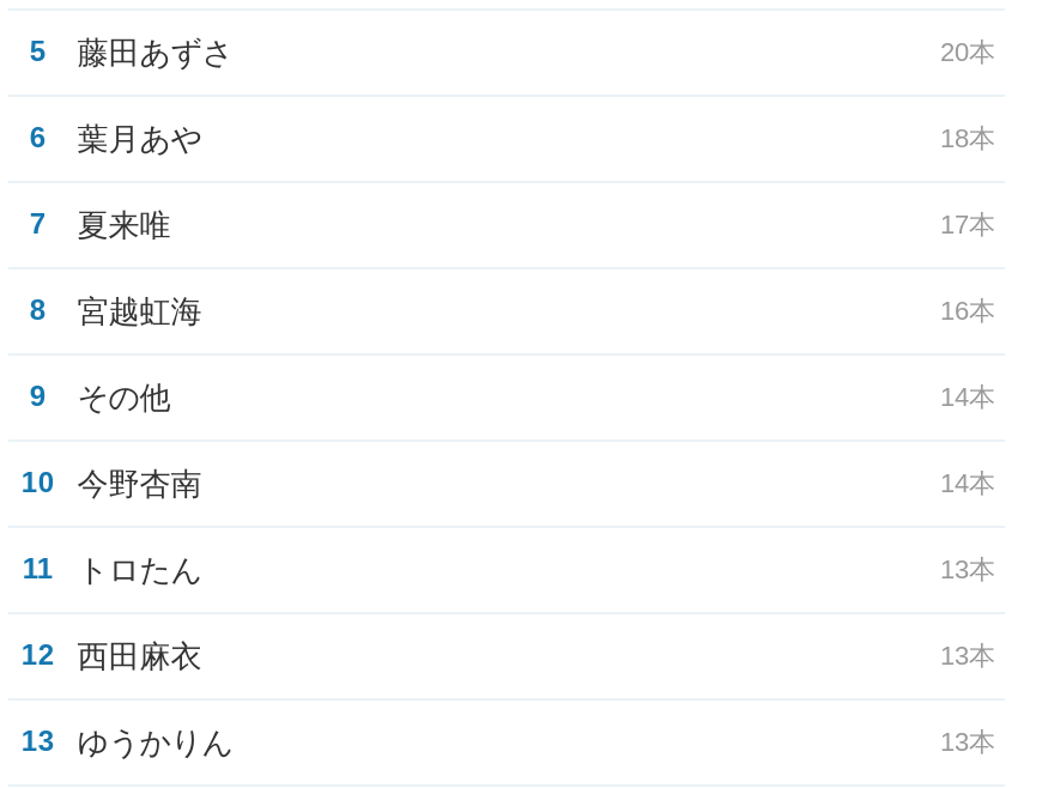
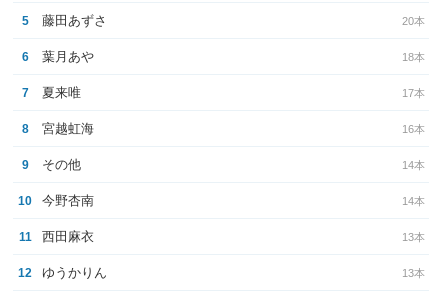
- トロたん
- 13本
- 12

- 13 ゆうかりん
+ 12 ゆうかりん
